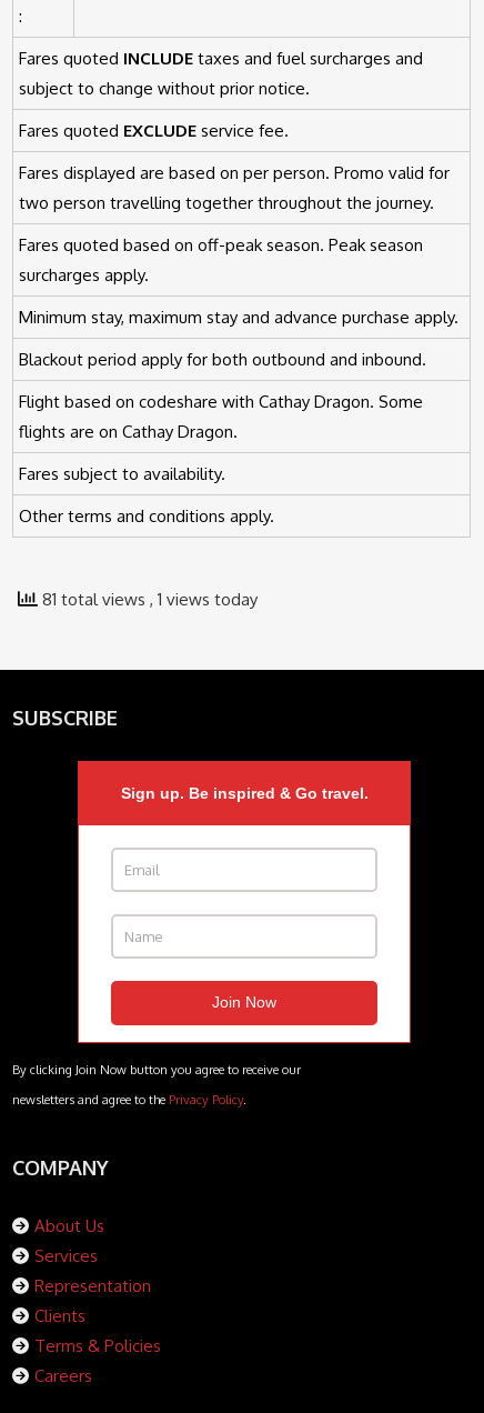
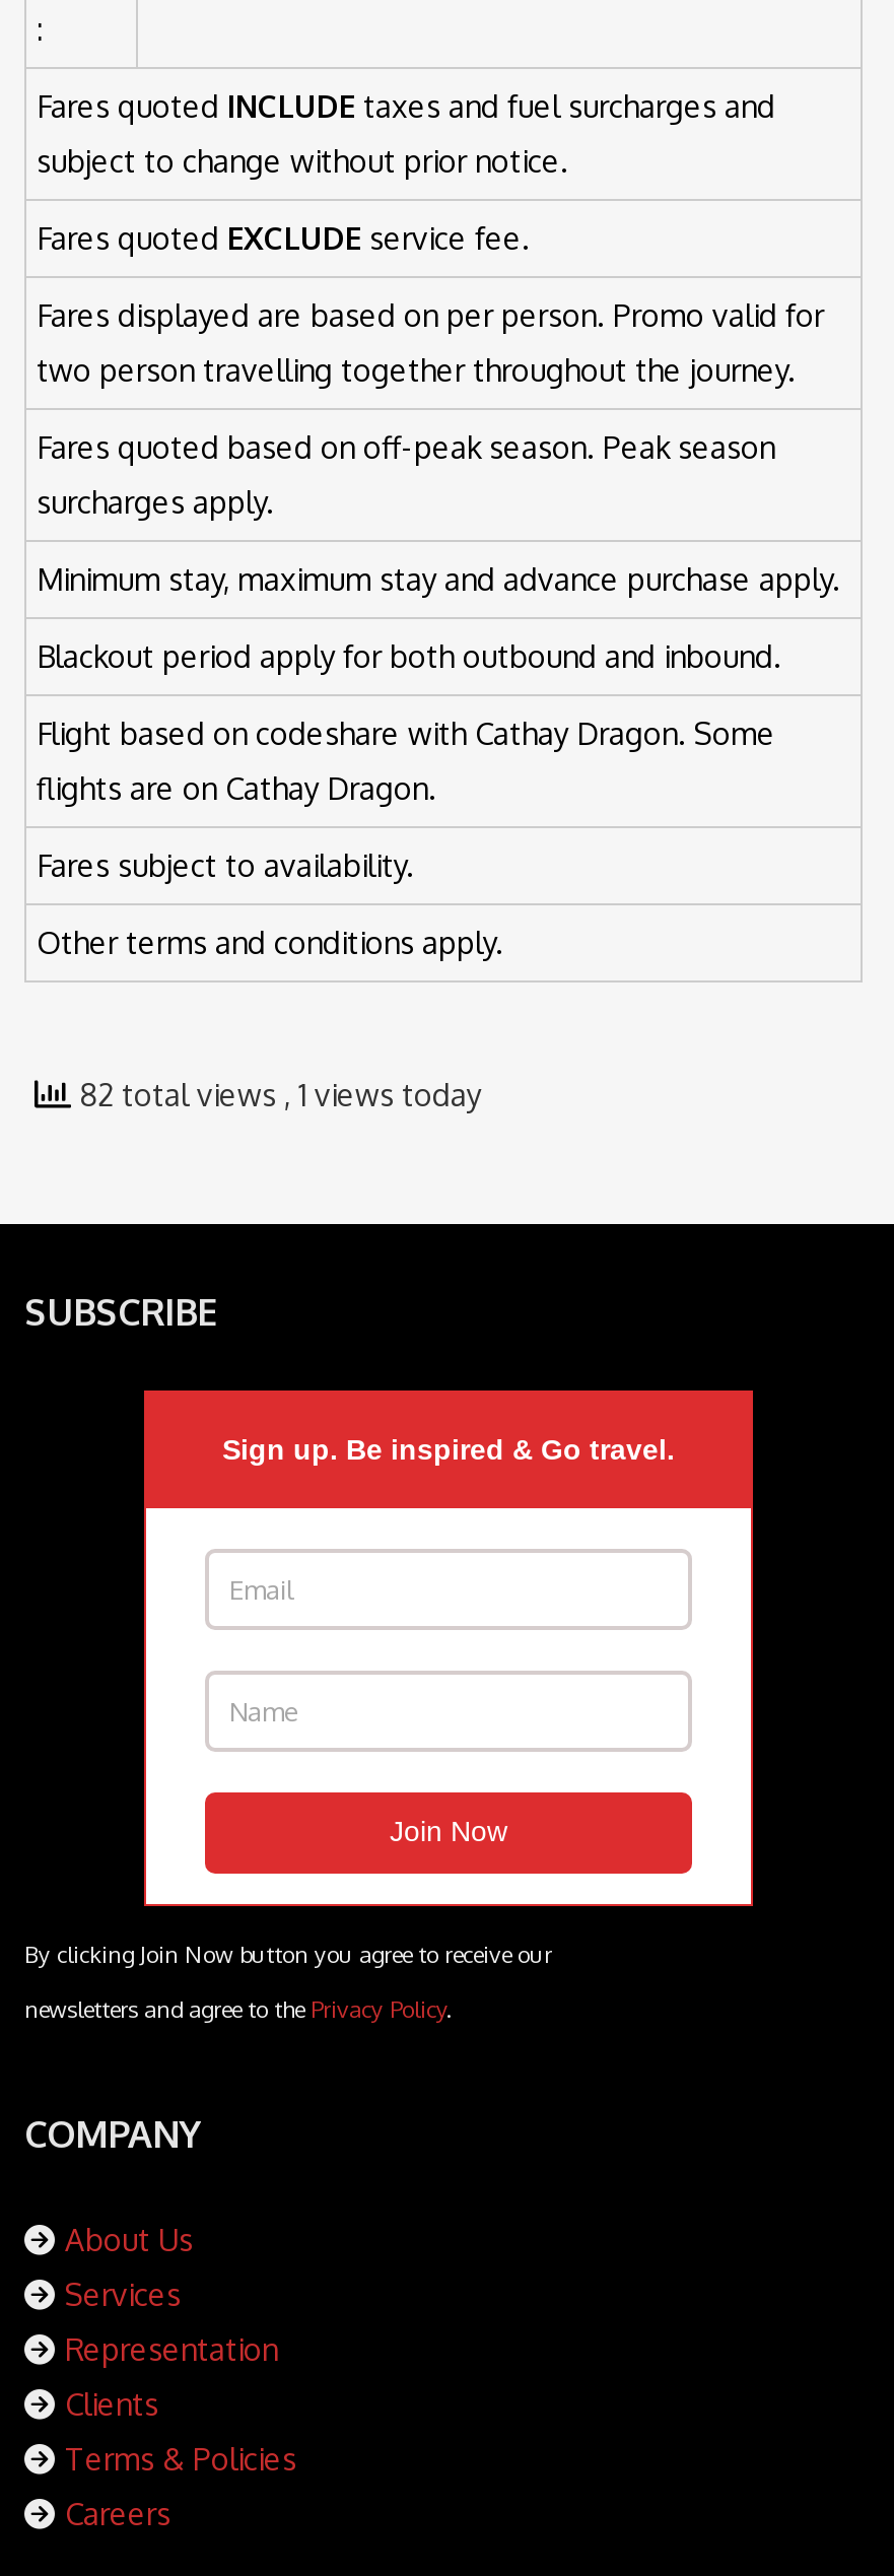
- 81 total views, 1 views today
+ 82 total views, 1 views today
